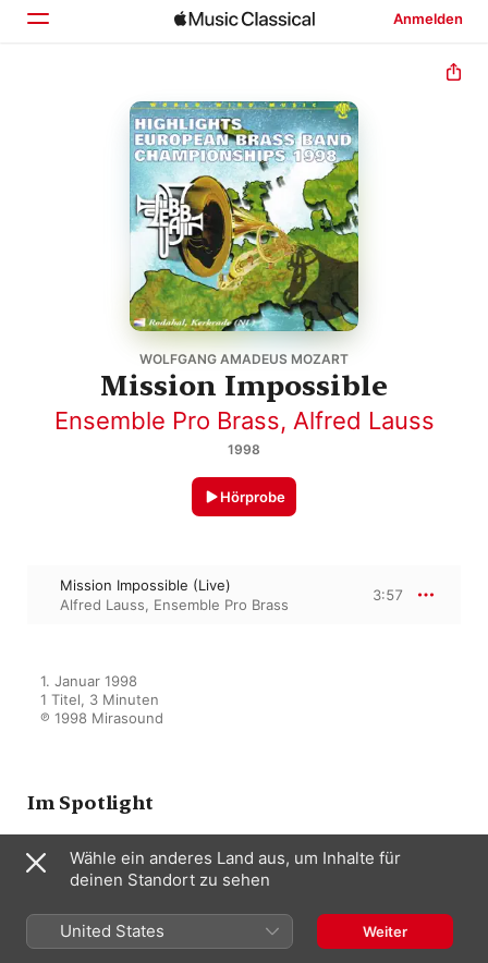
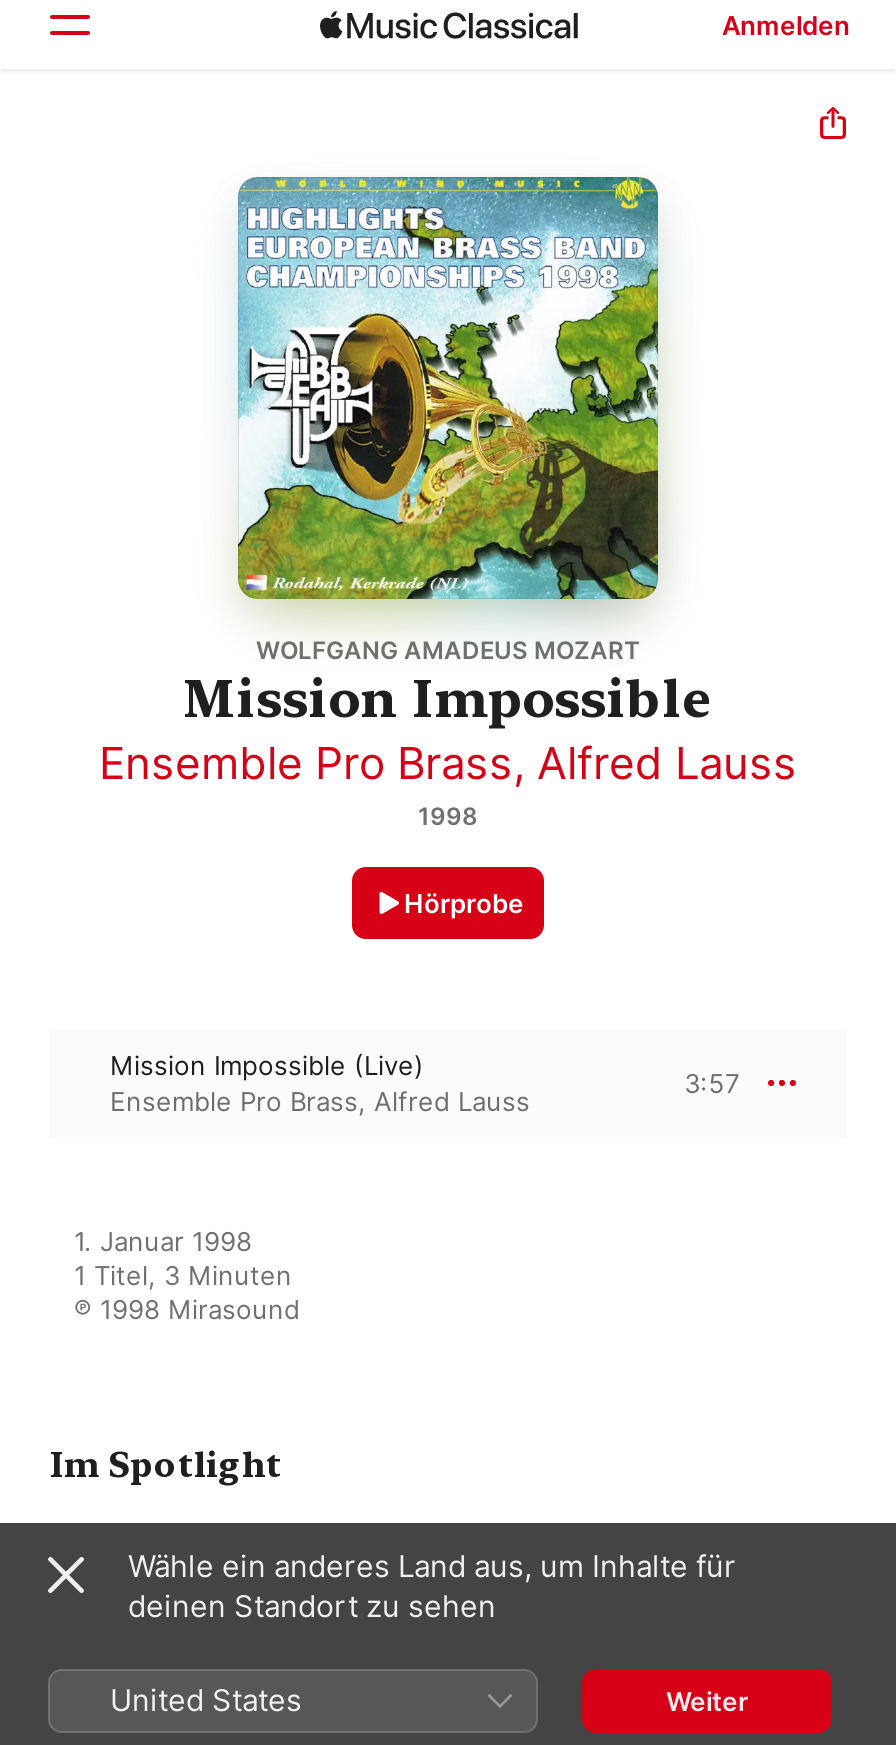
- Alfred Lauss, Ensemble Pro Brass
+ Ensemble Pro Brass, Alfred Lauss
